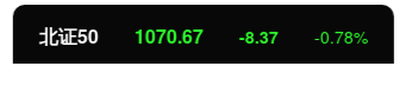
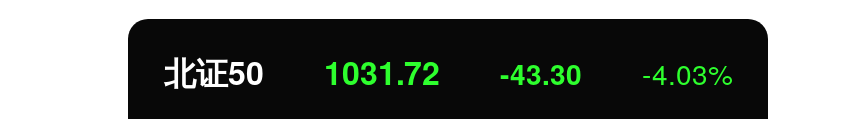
- 1070.67
+ 1031.72

- -8.37
+ -43.30

- -0.78%
+ -4.03%
